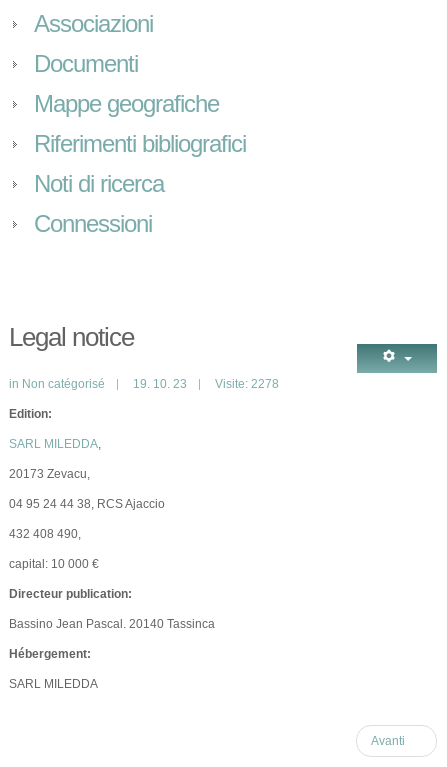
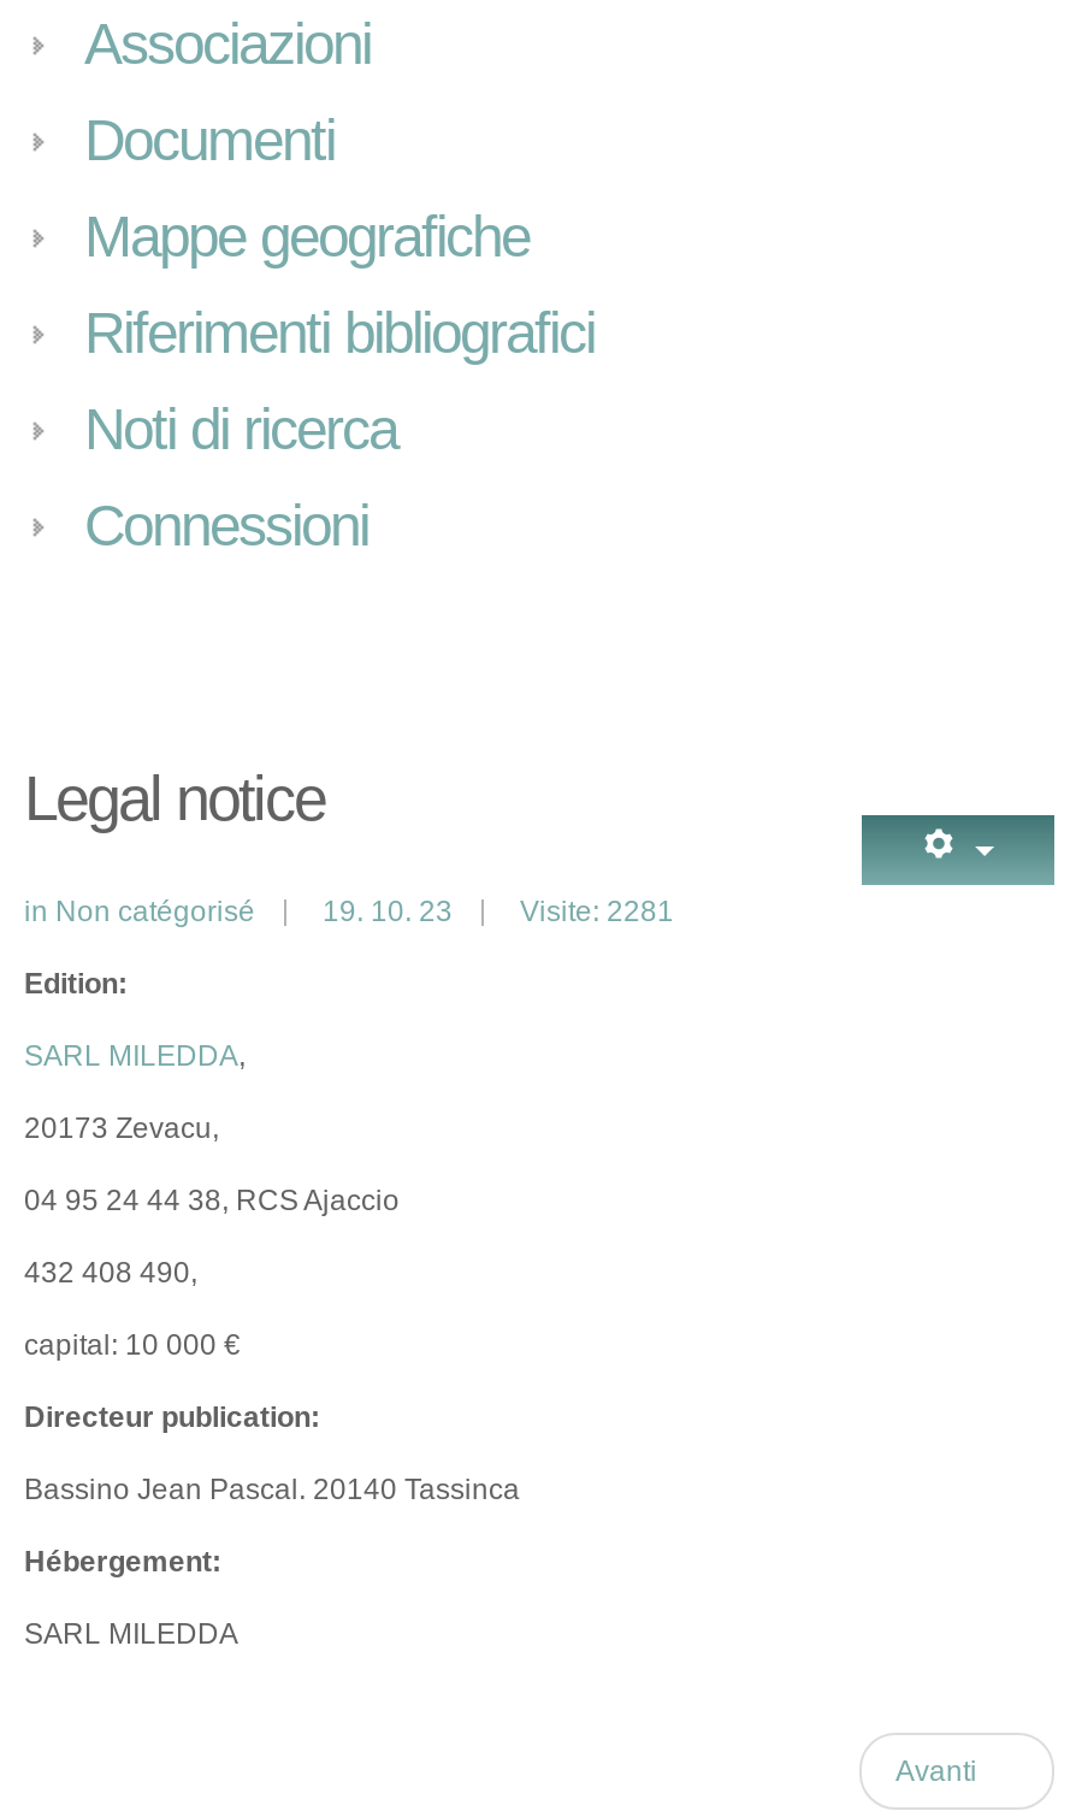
- in Non catégorisé 19. 10. 23 Visite: 2278
+ in Non catégorisé 19. 10. 23 Visite: 2281
